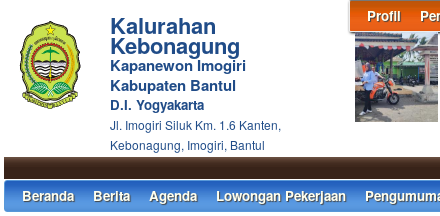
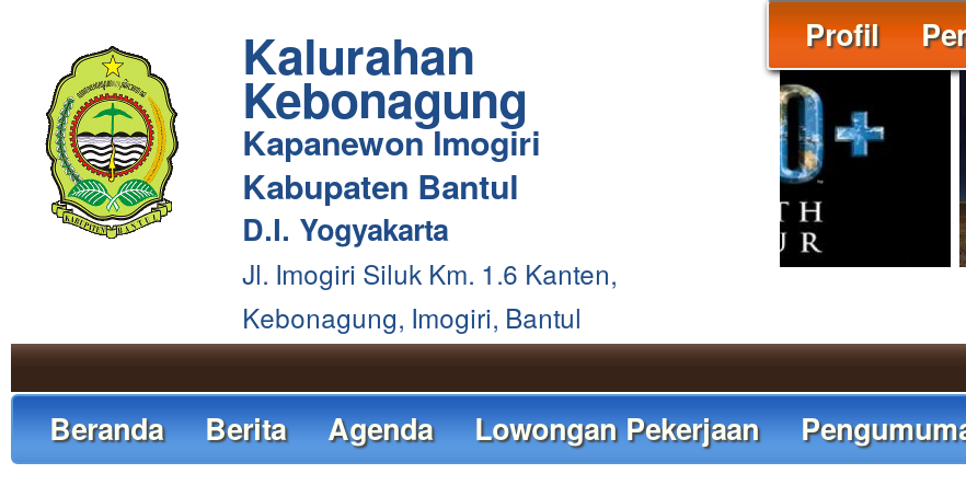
- [image]
+ [image]
